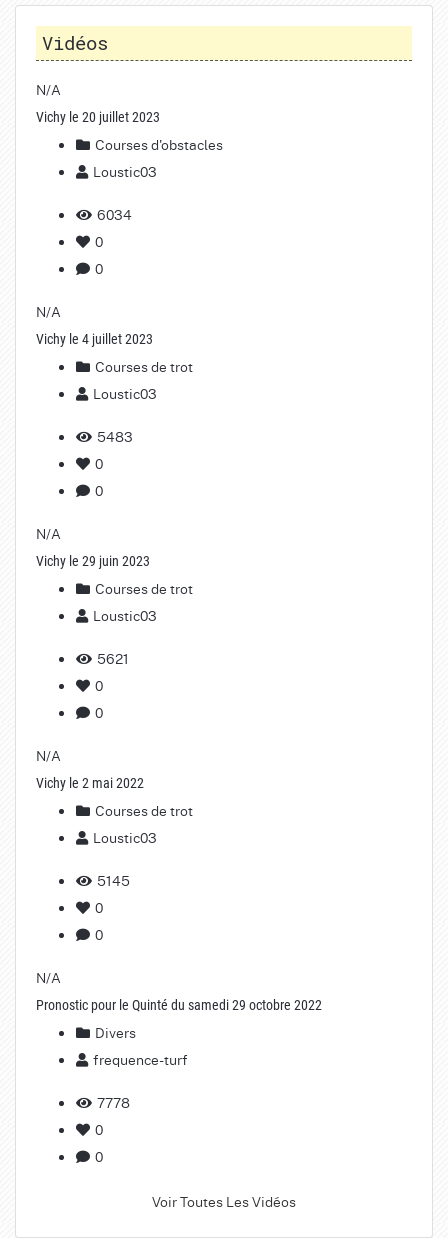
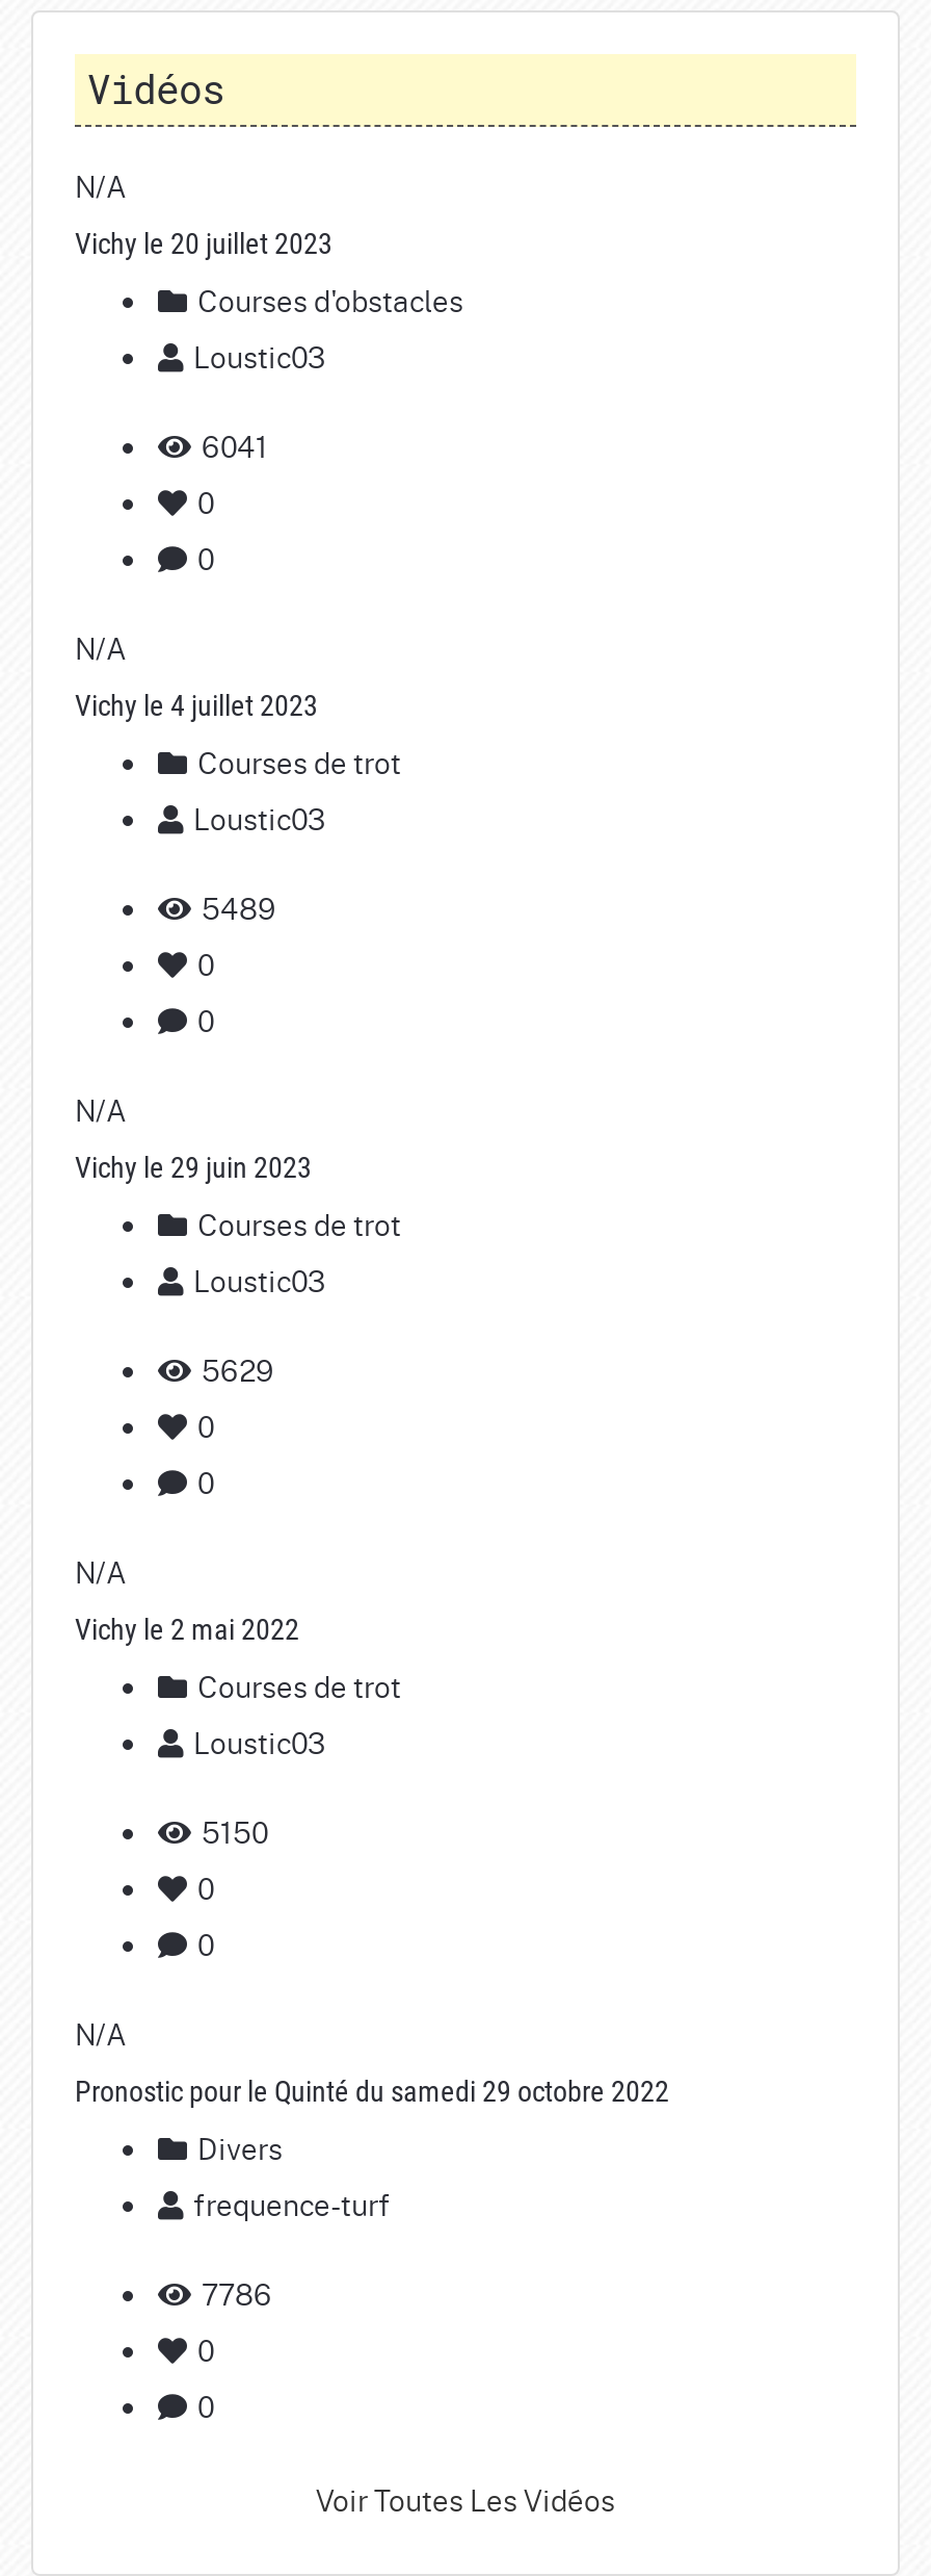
- 6034
+ 6041

- 5483
+ 5489

- 5621
+ 5629

- 5145
+ 5150

- 7778
+ 7786
